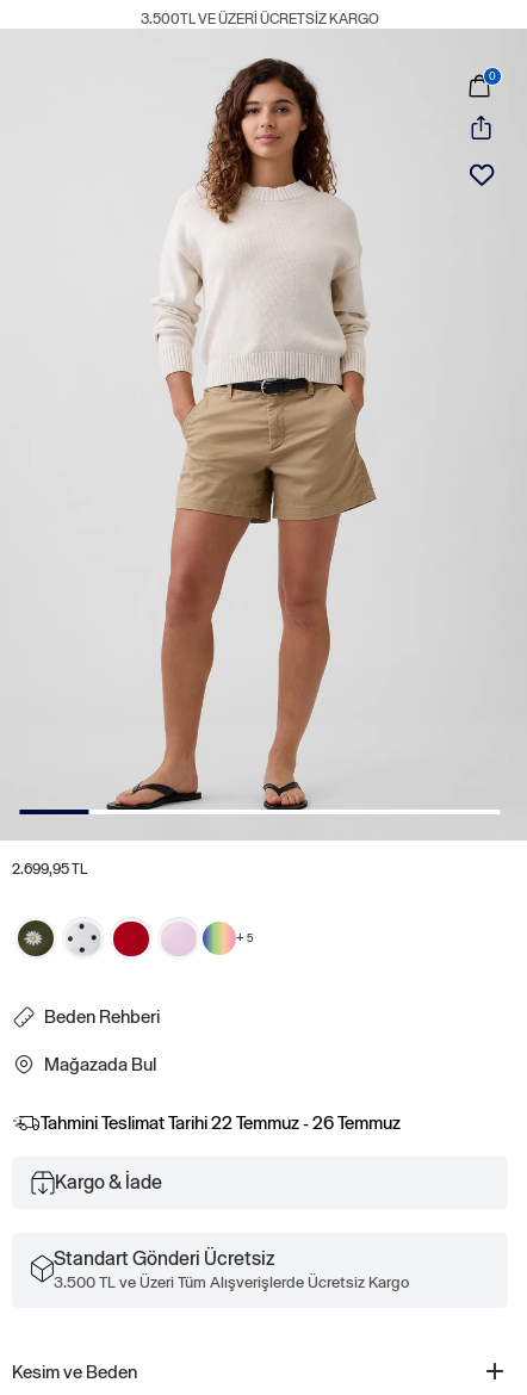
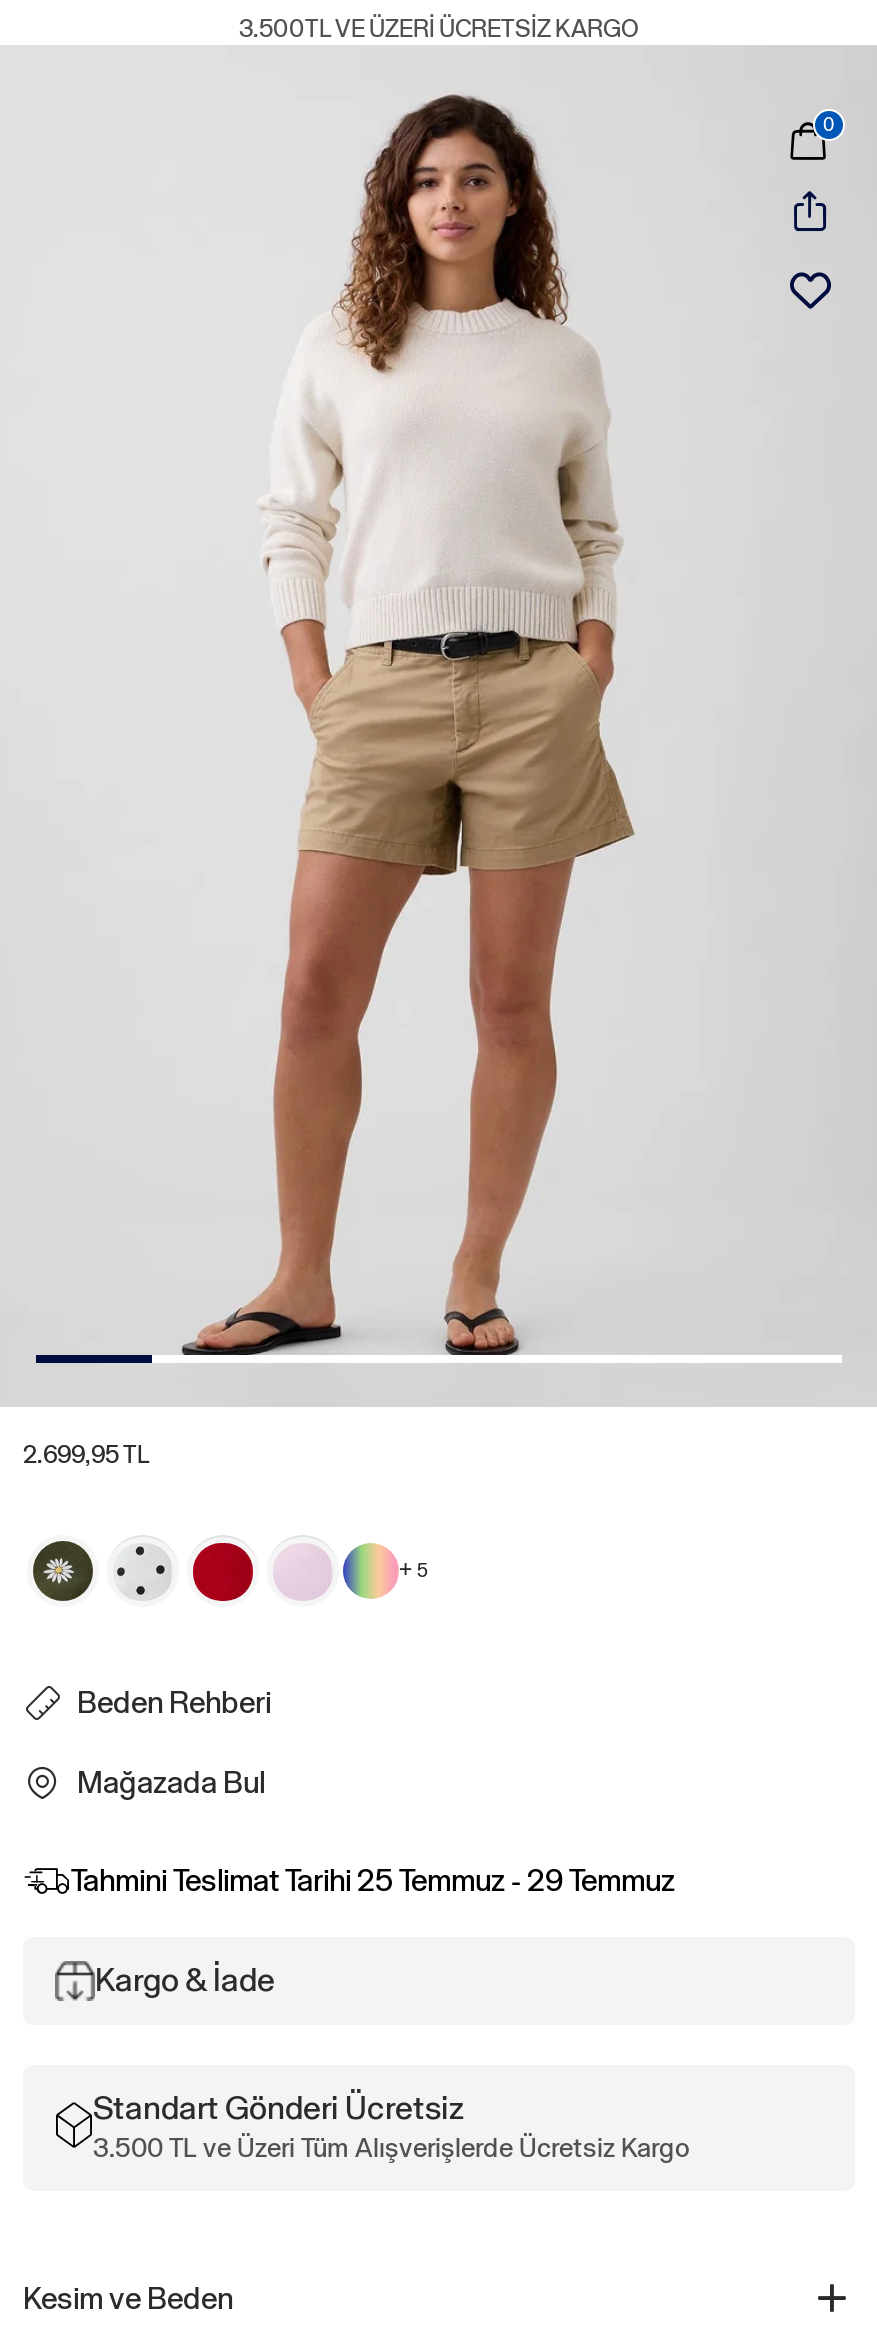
- Tahmini Teslimat Tarihi 22 Temmuz - 26 Temmuz
+ Tahmini Teslimat Tarihi 25 Temmuz - 29 Temmuz
